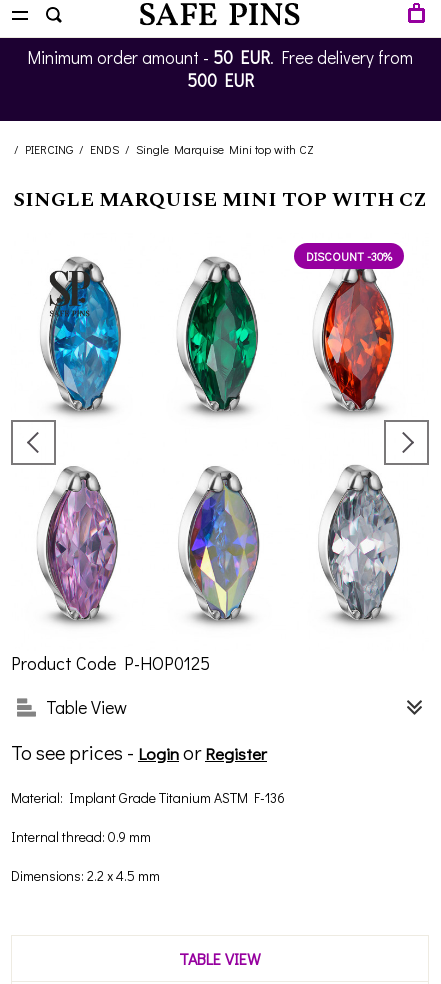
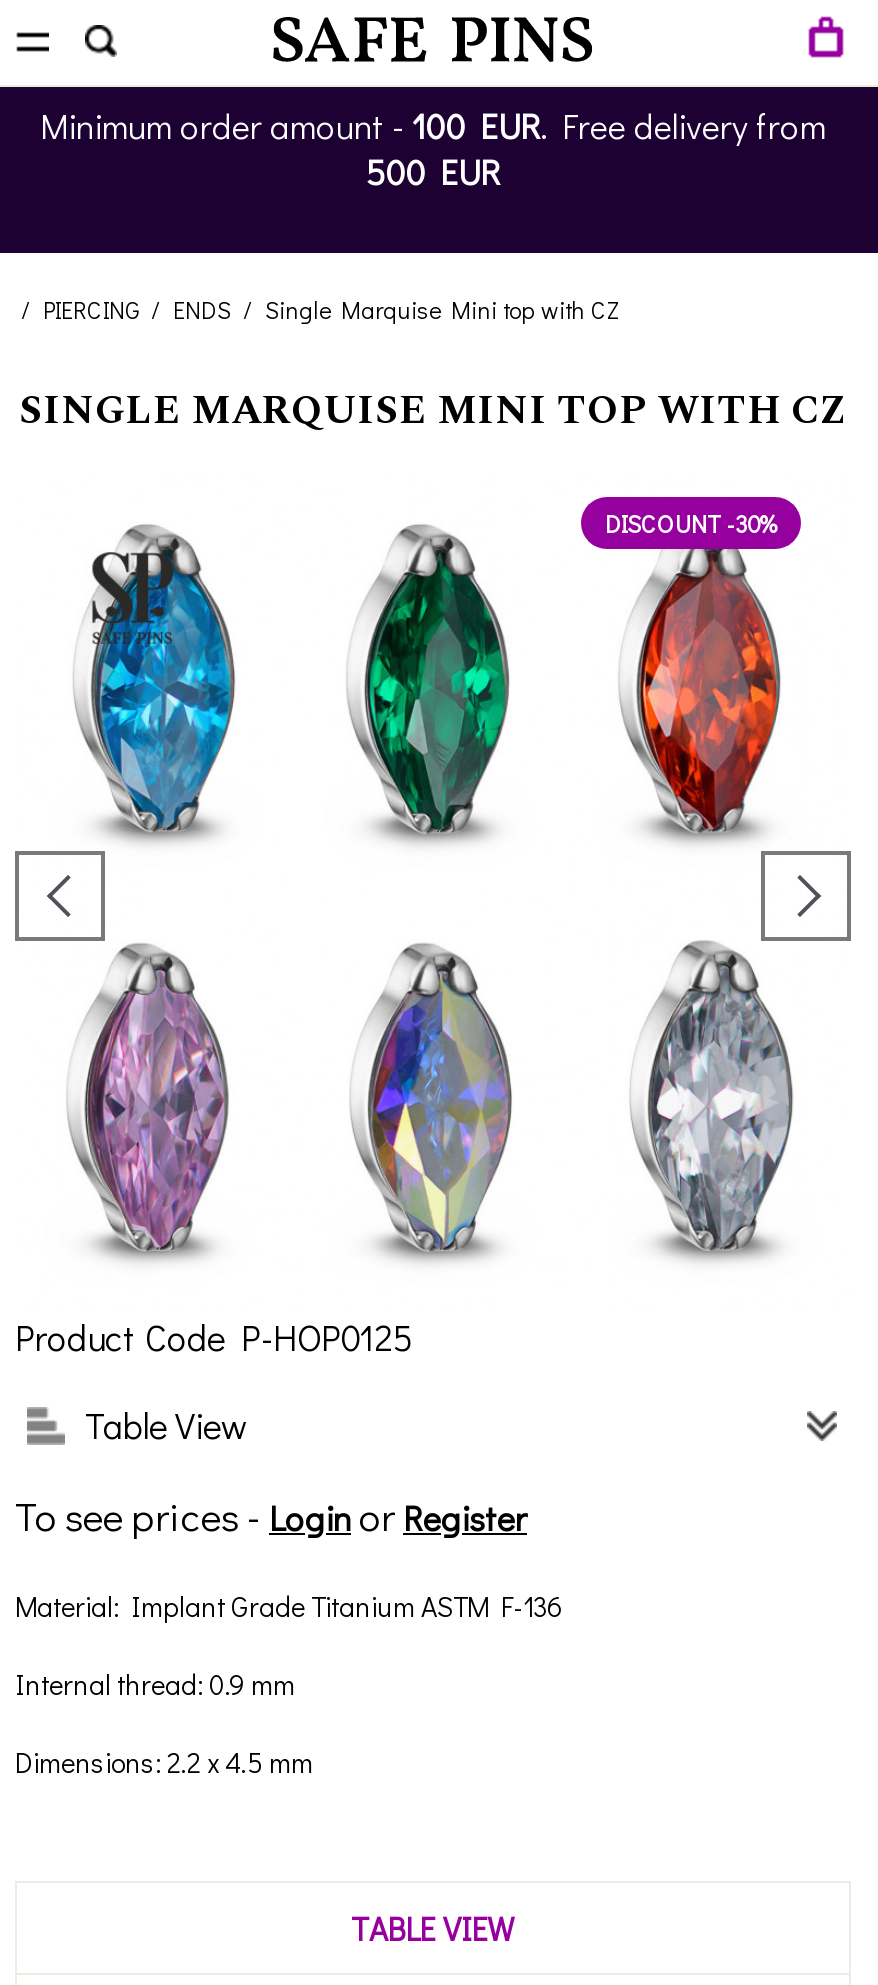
- Minimum order amount - 50 EUR. Free delivery from
+ Minimum order amount - 100 EUR. Free delivery from
